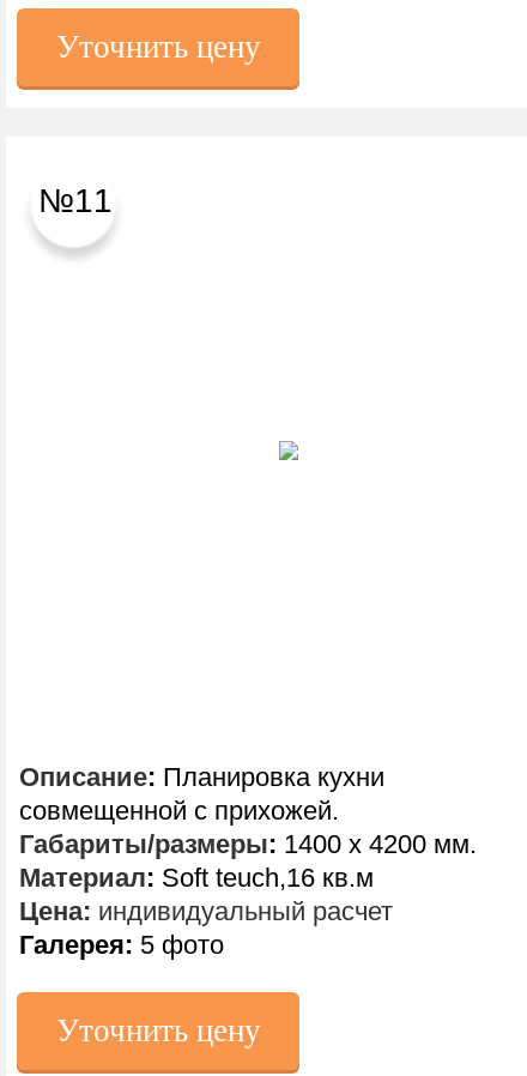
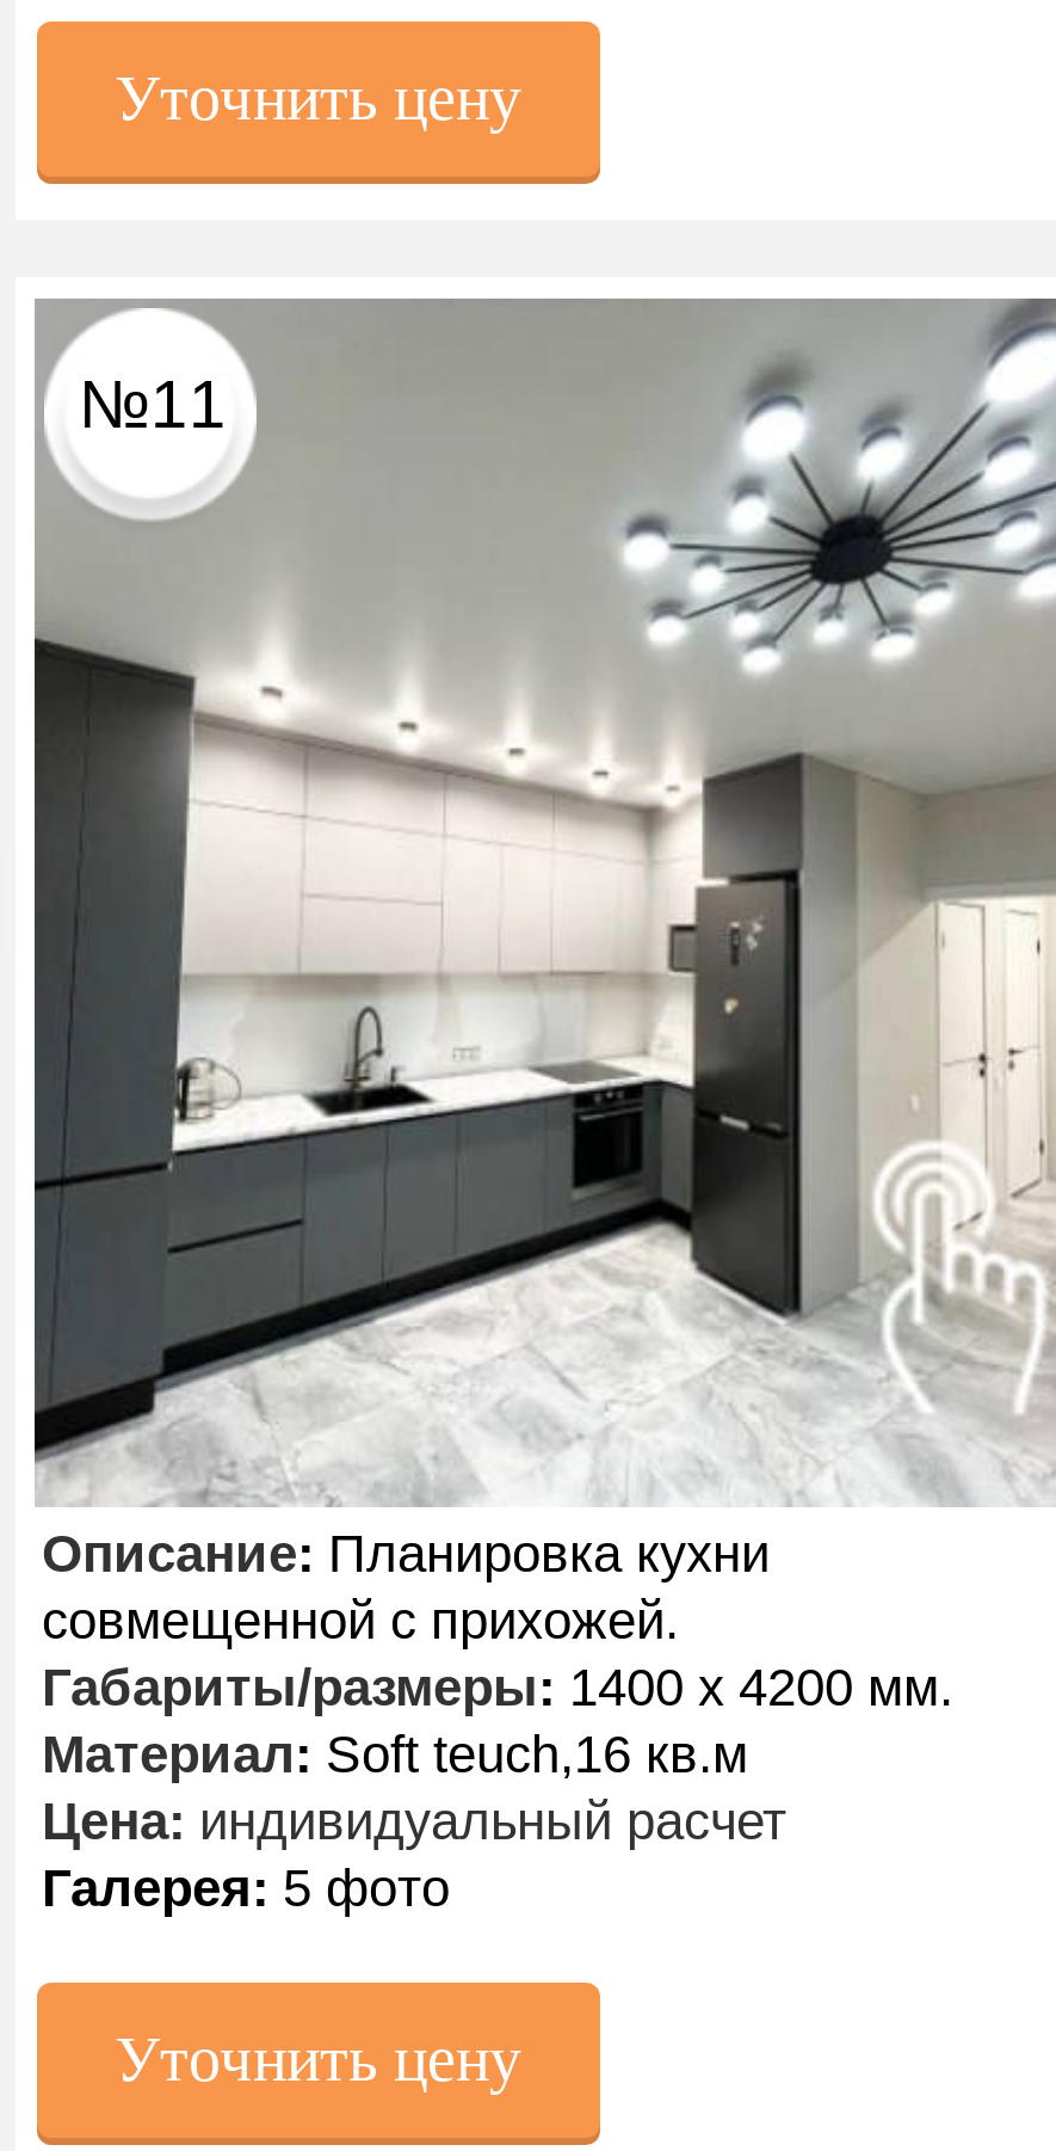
+ [image]
